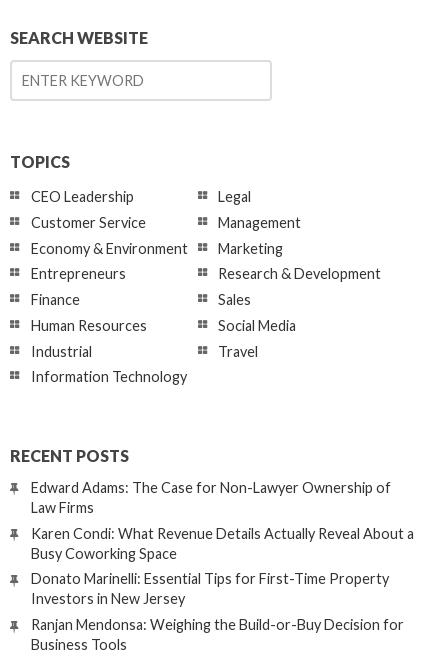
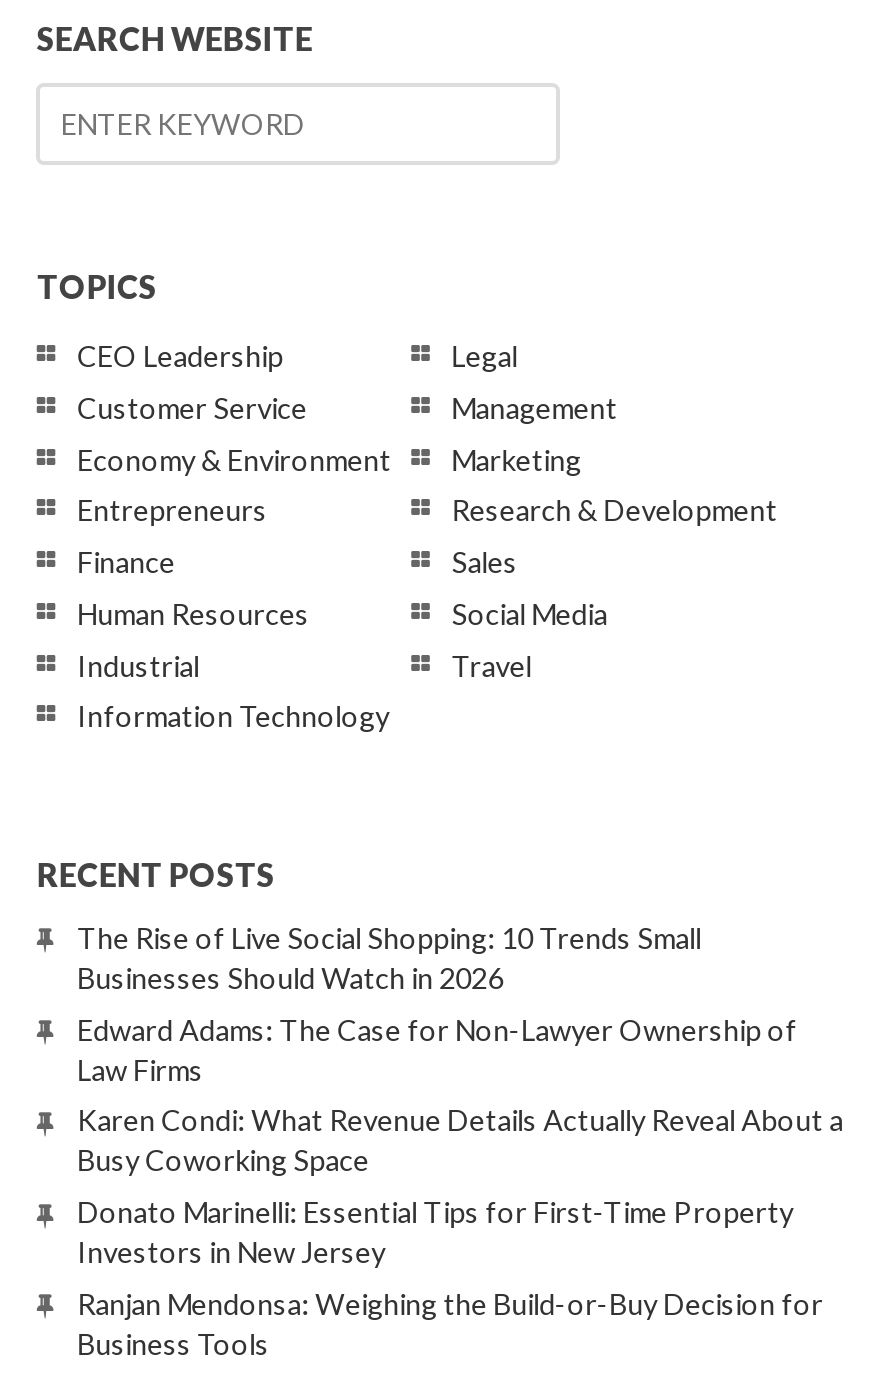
+ The Rise of Live Social Shopping: 10 Trends Small
+ Businesses Should Watch in 2026
